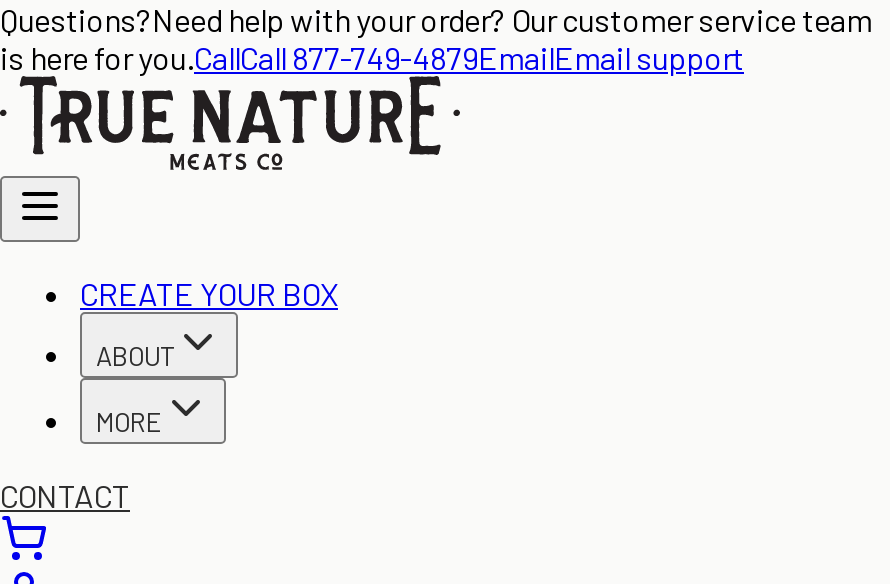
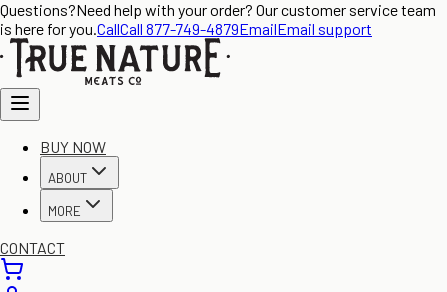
- CREATE YOUR BOX
+ BUY NOW
